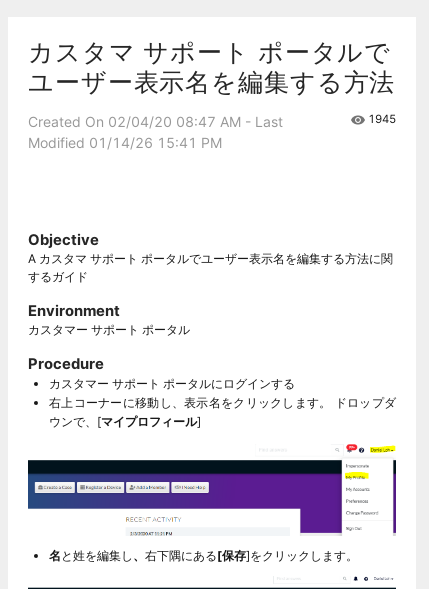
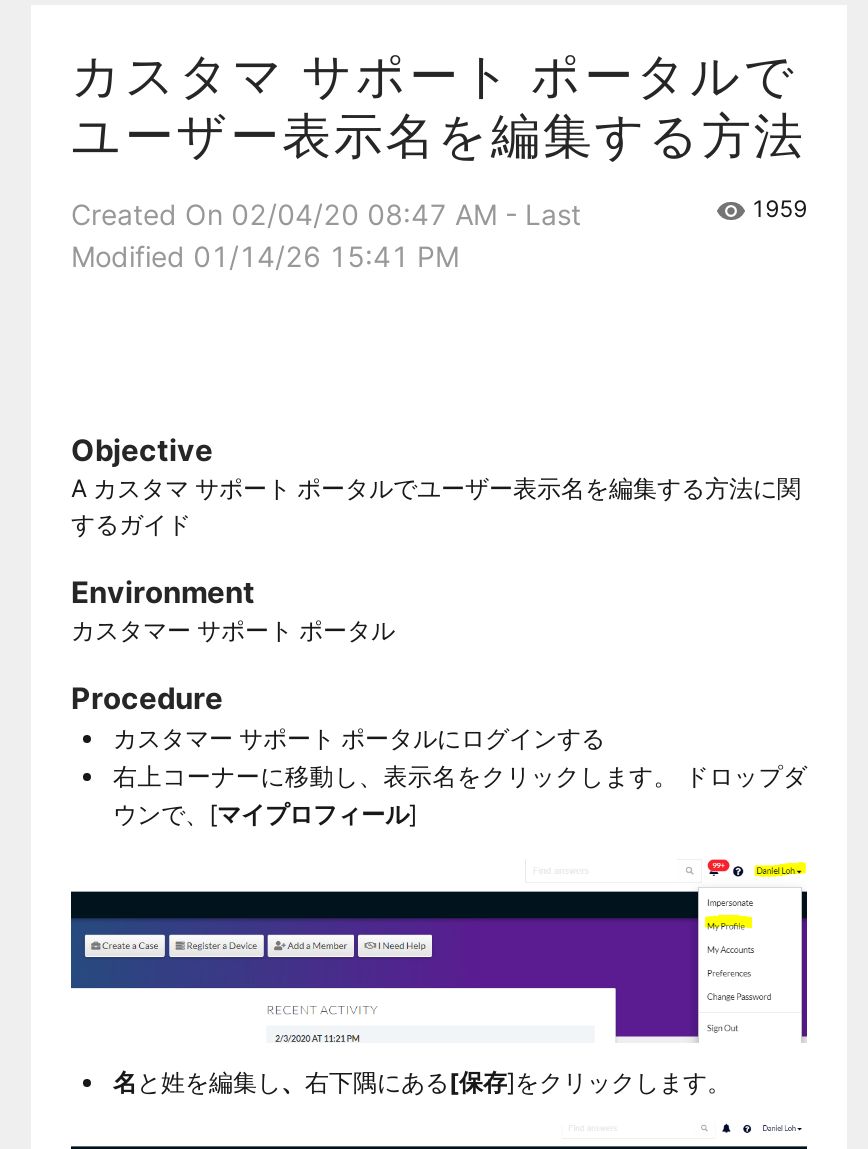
- 1945
+ 1959
